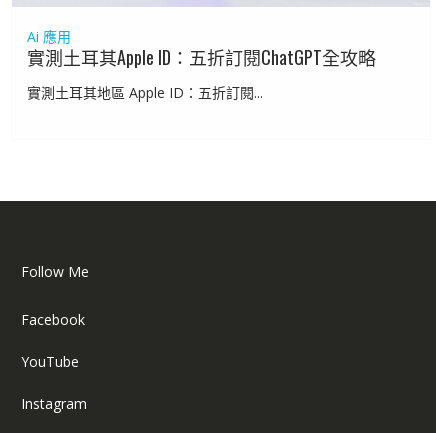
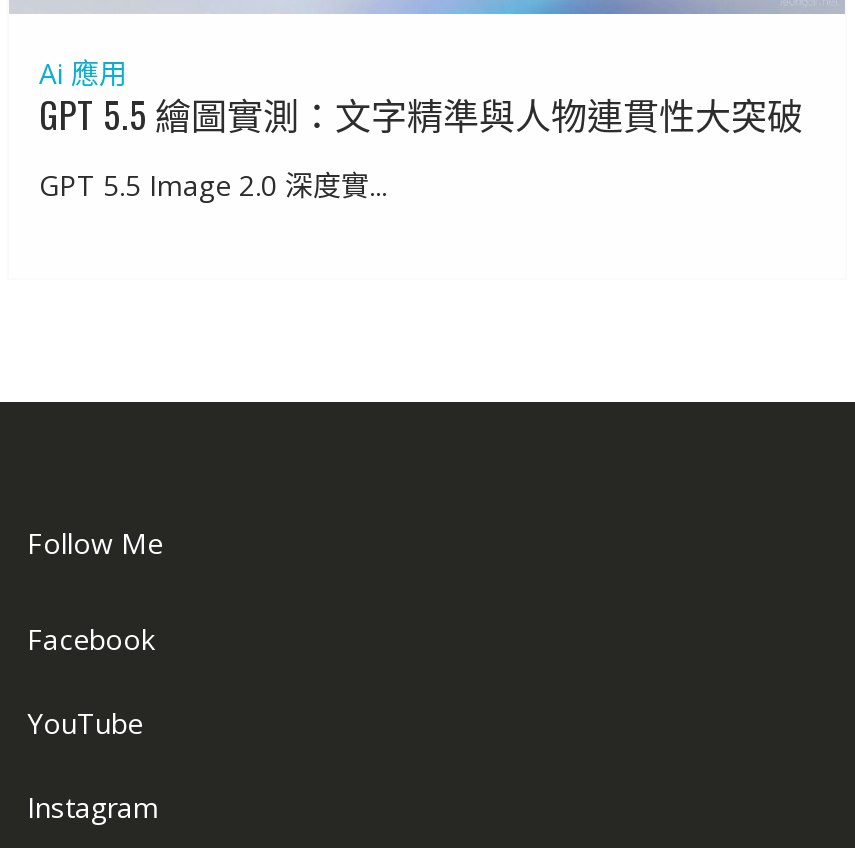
- 實測土耳其Apple ID：五折訂閱ChatGPT全攻略
+ GPT 5.5 繪圖實測：文字精準與人物連貫性大突破

- 實測土耳其地區 Apple ID：五折訂閱...
+ GPT 5.5 Image 2.0 深度實...
